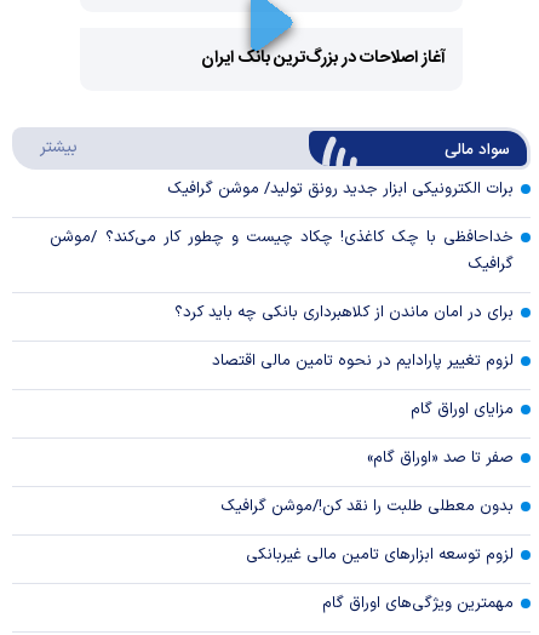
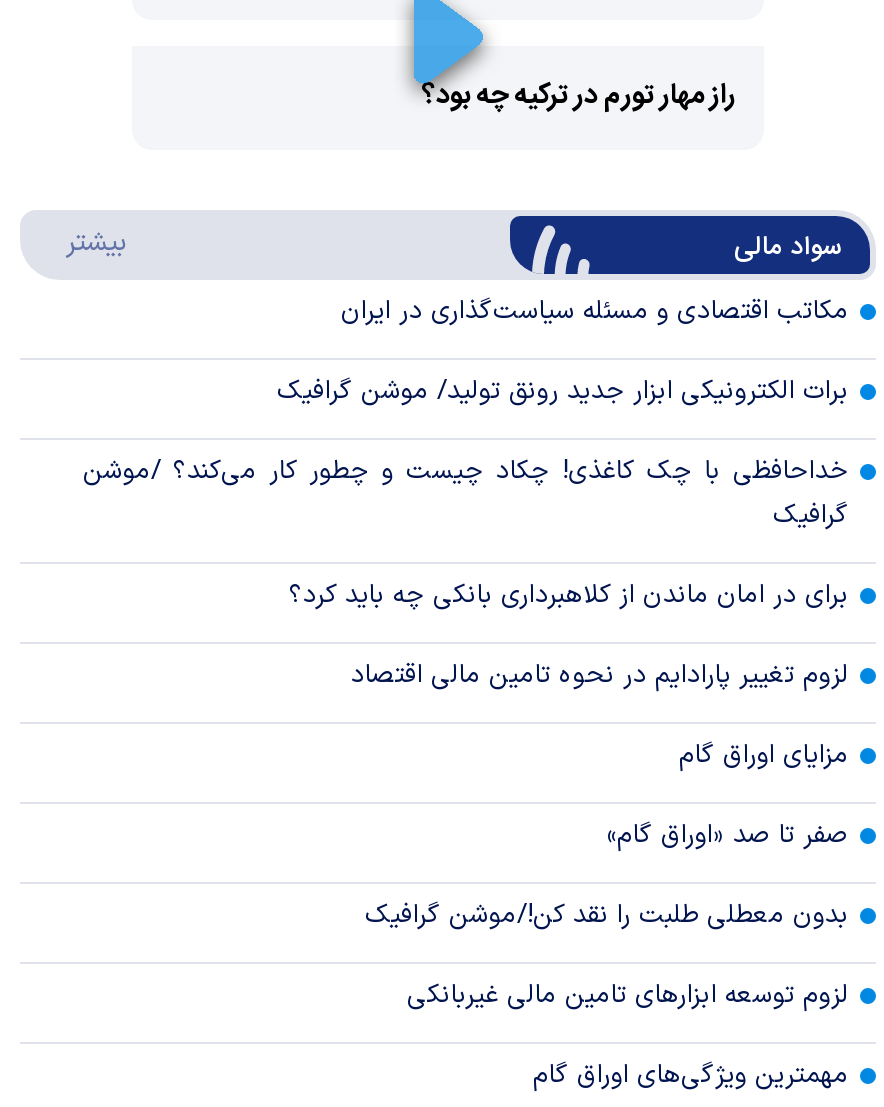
- آغاز اصلاحات در بزرگ‌ترین بانک ایران
+ راز مهار تورم در ترکیه چه بود؟

+ مکاتب اقتصادی و مسئله سیاست‌گذاری در ایران
